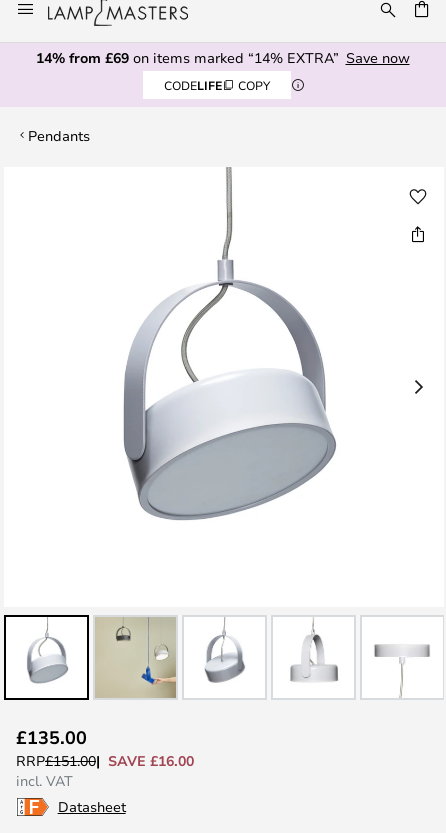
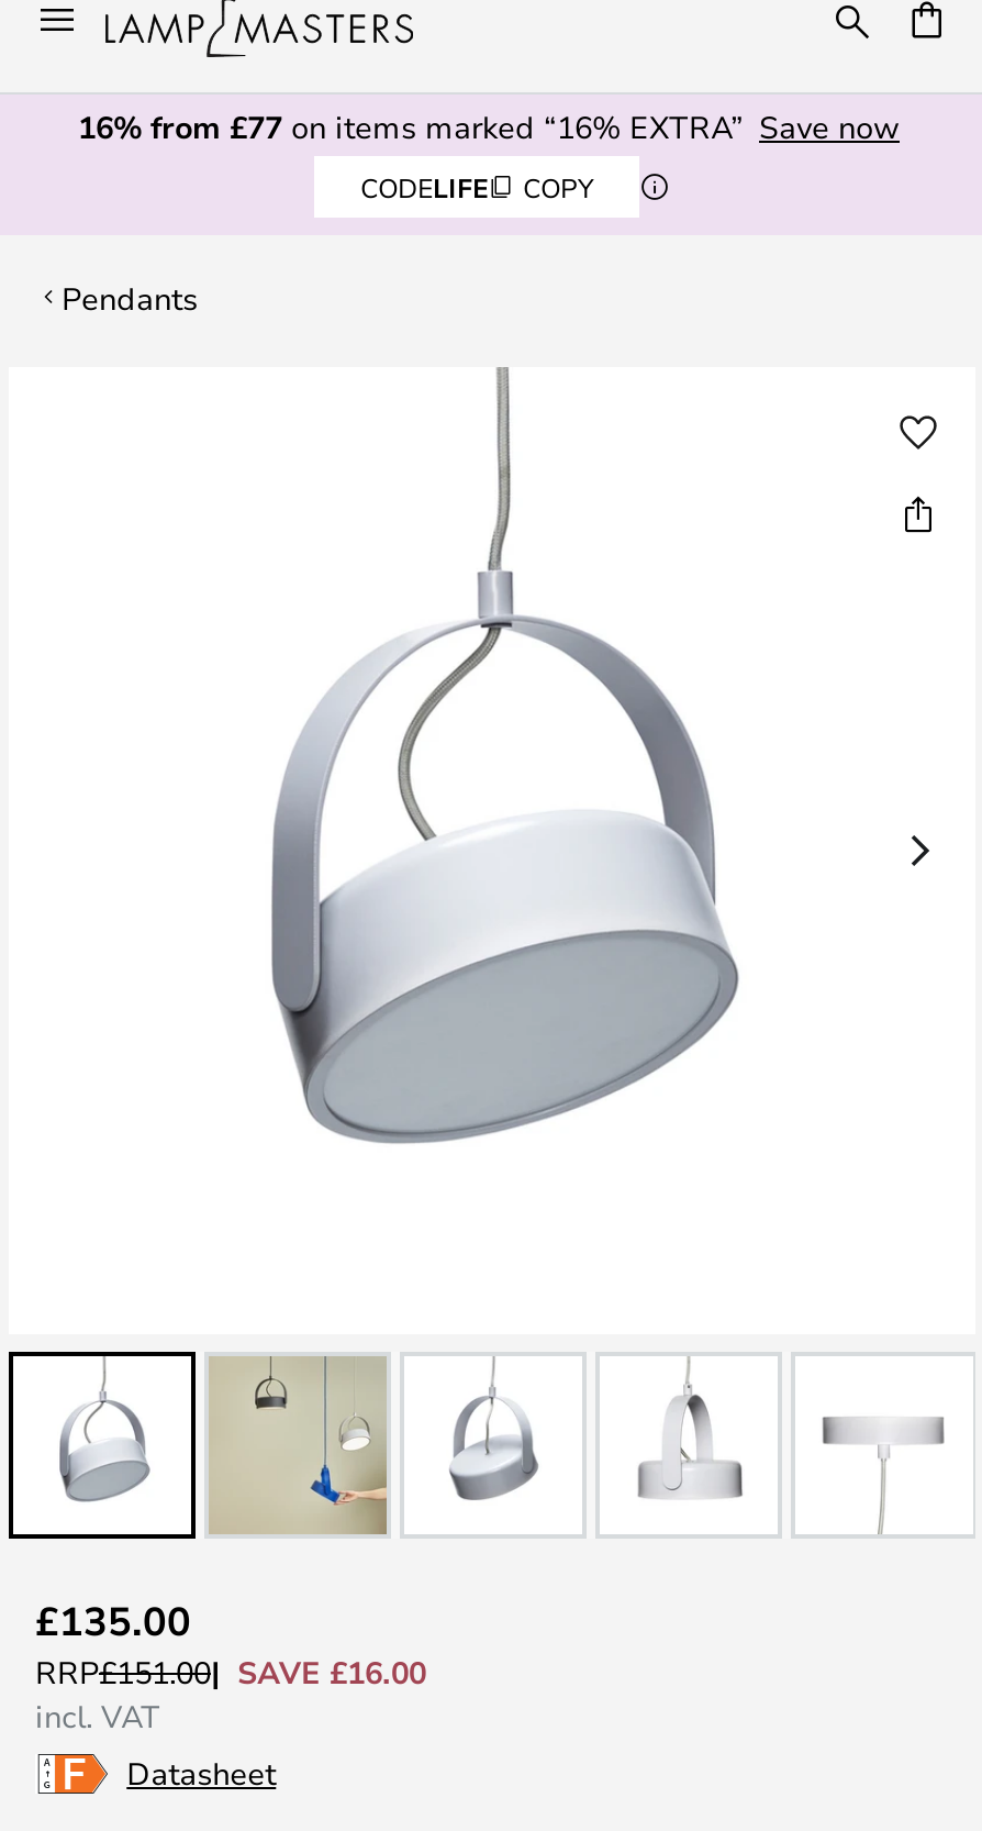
- 14% from £69 on items marked “14% EXTRA” Save now
+ 16% from £77 on items marked “16% EXTRA” Save now
